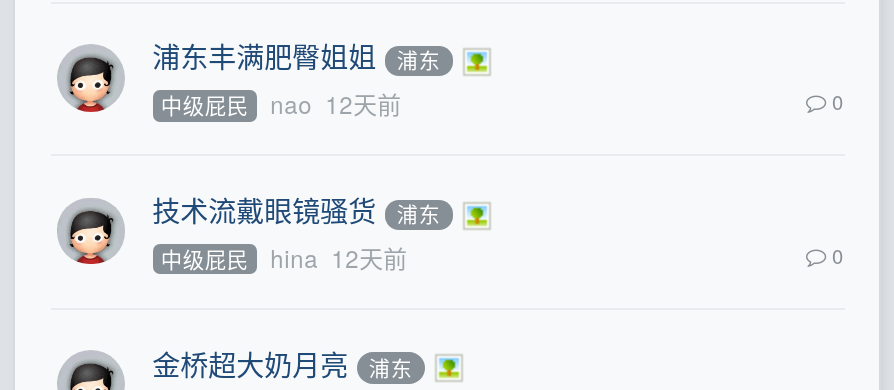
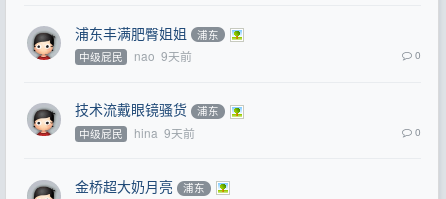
- 中级屁民 nao 12天前
+ 中级屁民 nao 9天前

- 中级屁民 hina 12天前
+ 中级屁民 hina 9天前
